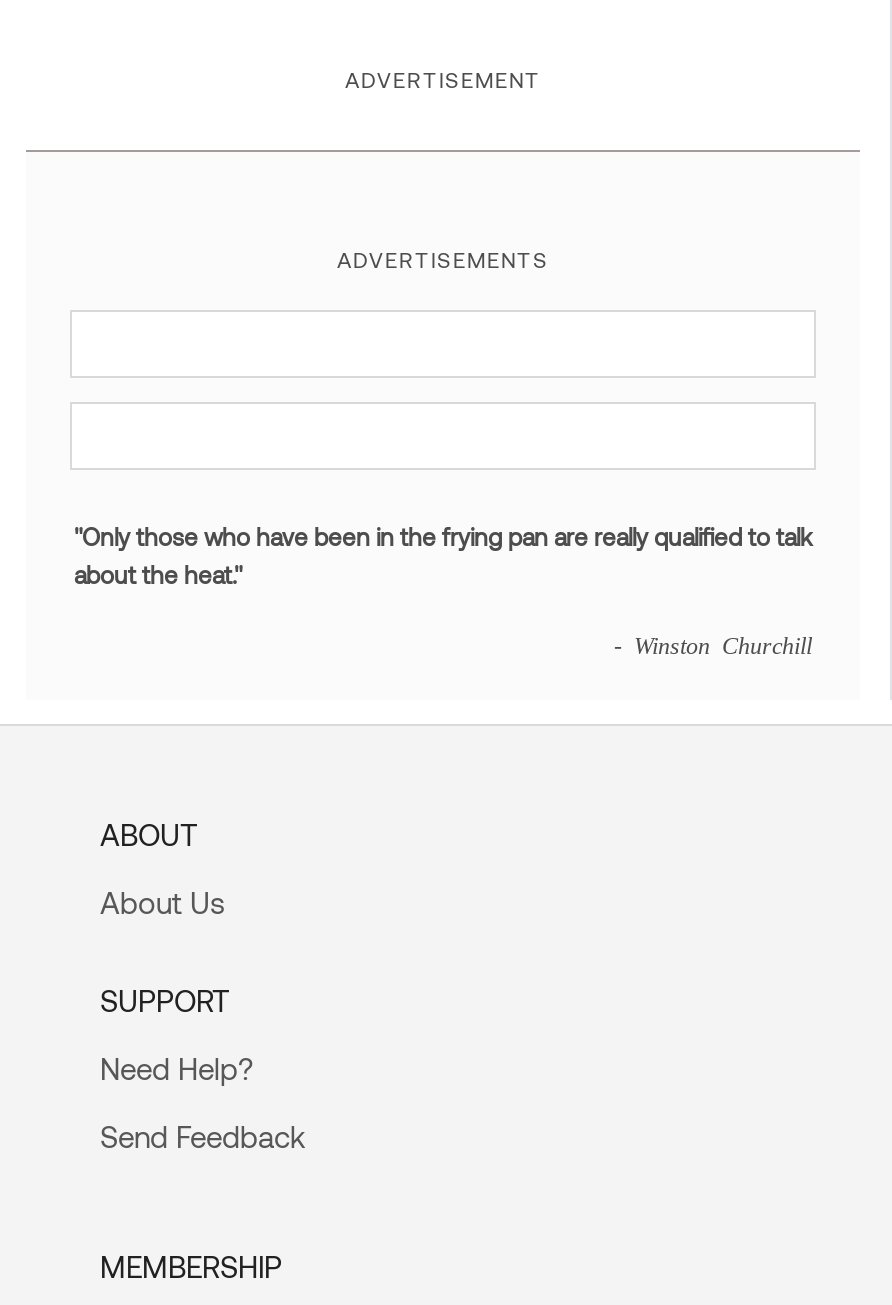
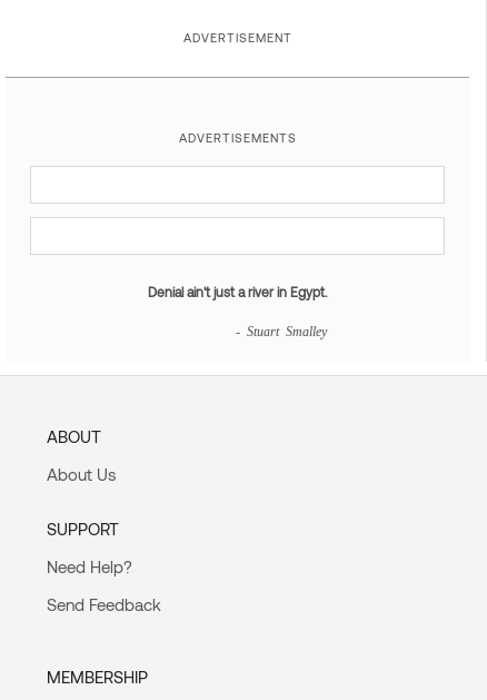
- "Only those who have been in the frying pan are really qualified to talk
- about the heat."
+ Denial ain't just a river in Egypt.

- - Winston Churchill
+ - Stuart Smalley
